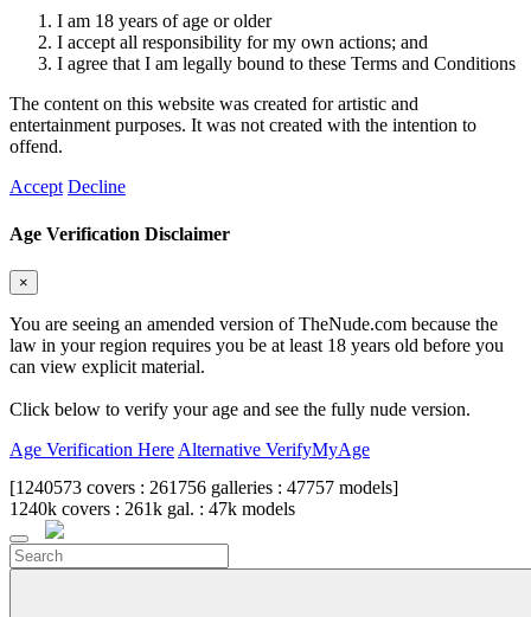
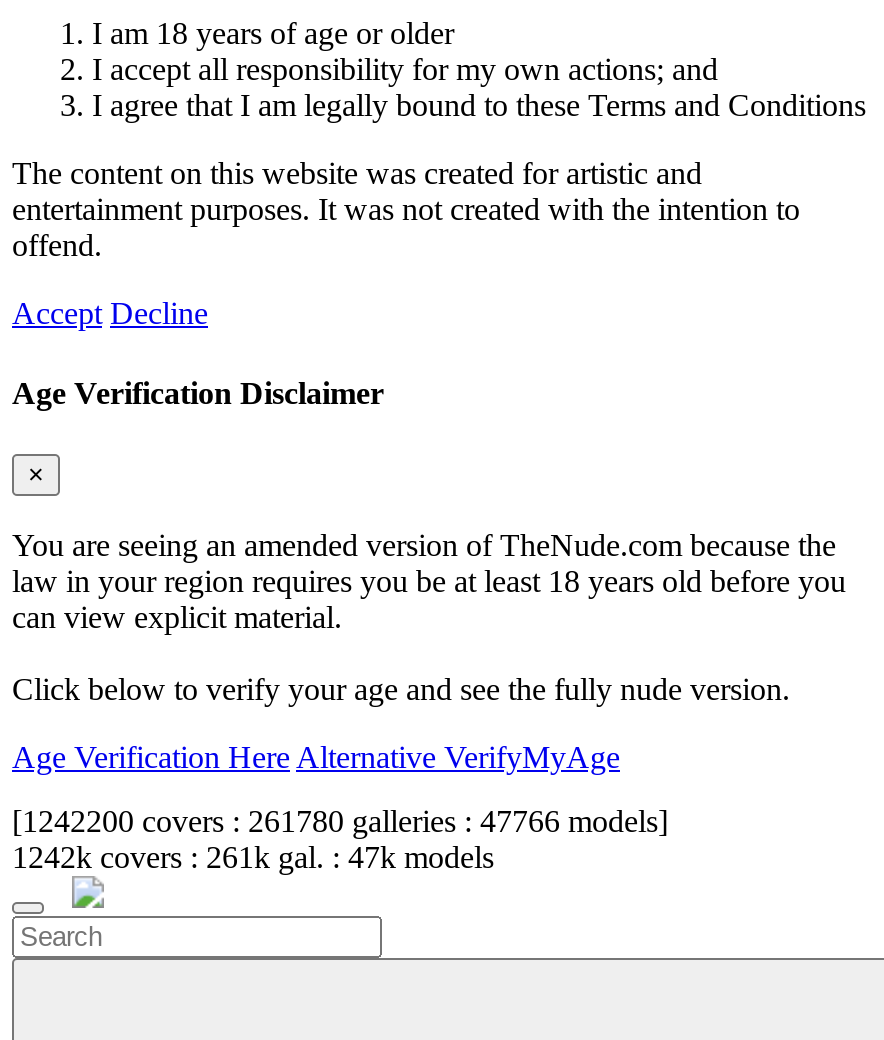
- [1240573 covers : 261756 galleries : 47757 models]
+ [1242200 covers : 261780 galleries : 47766 models]

- 1240k covers : 261k gal. : 47k models
+ 1242k covers : 261k gal. : 47k models
